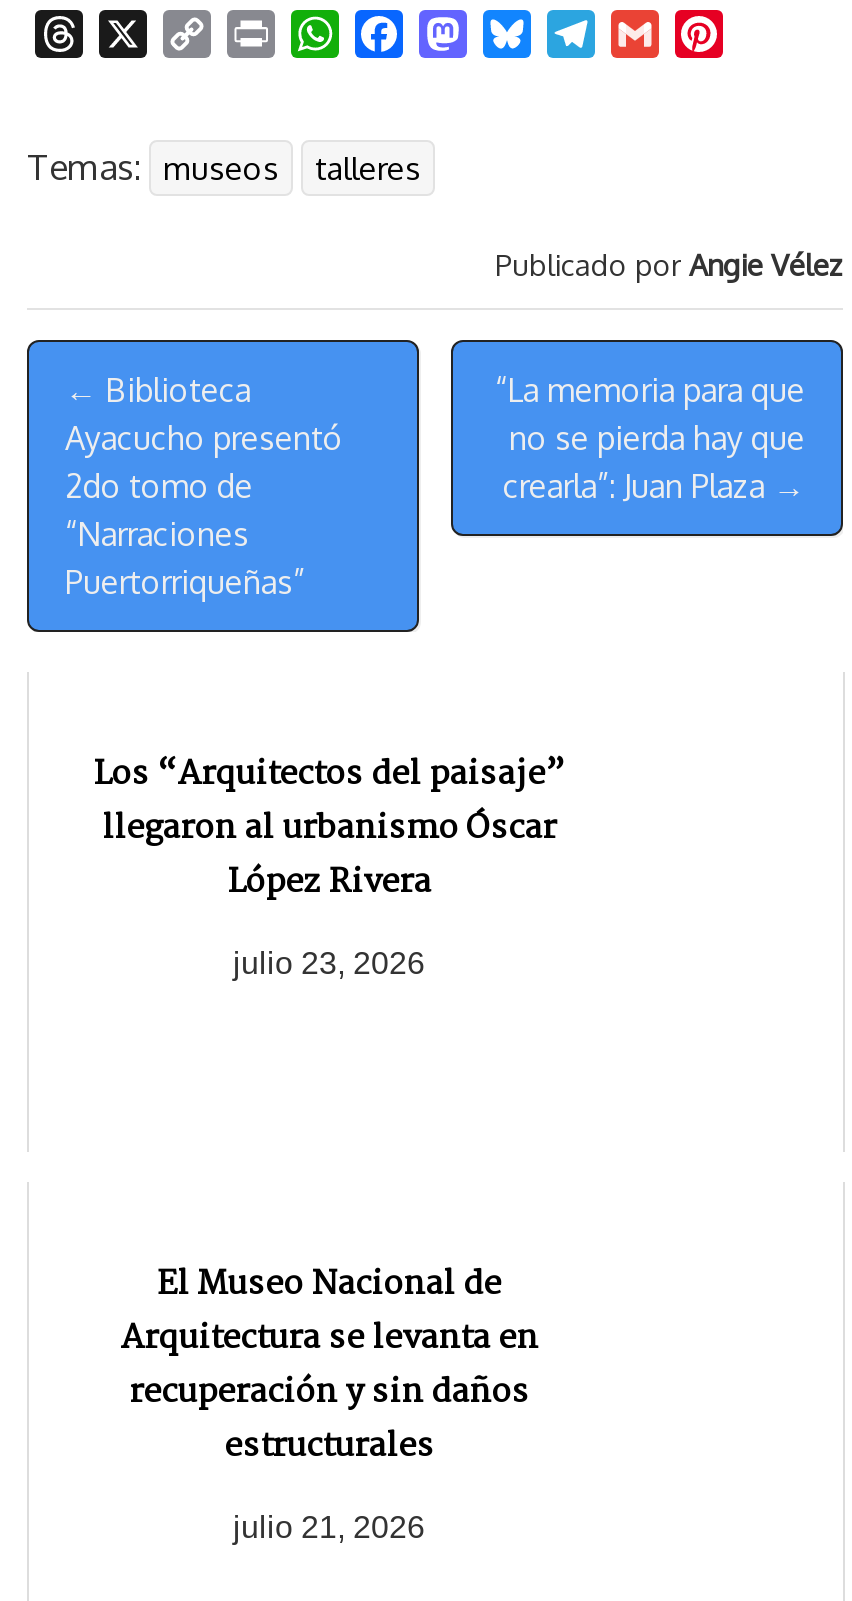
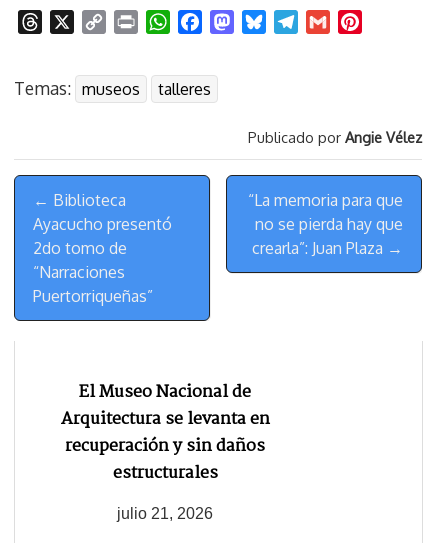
- Los “Arquitectos del paisaje”
- llegaron al urbanismo Óscar
- López Rivera
- julio 23, 2026
